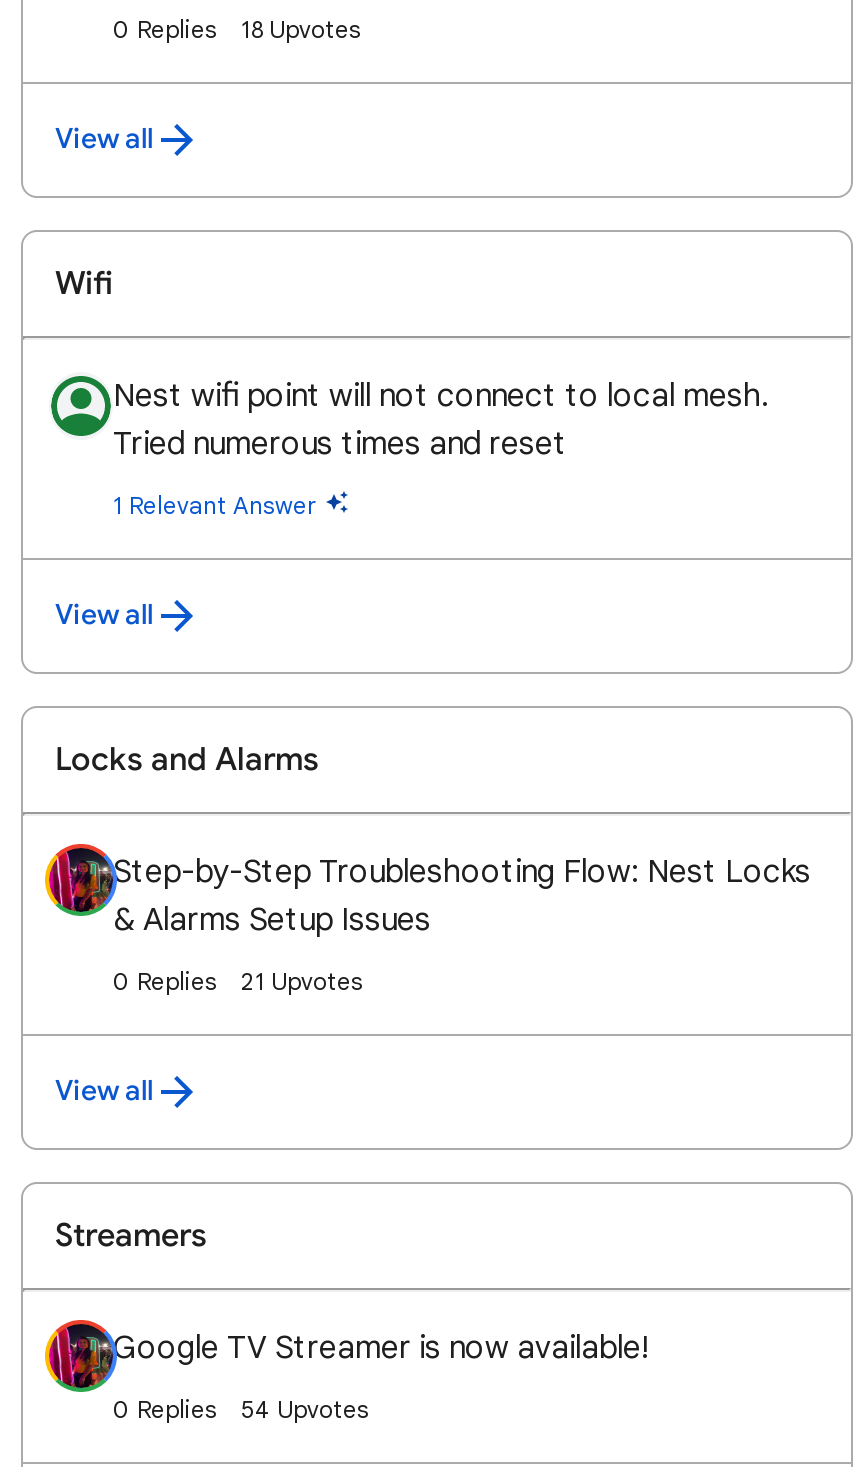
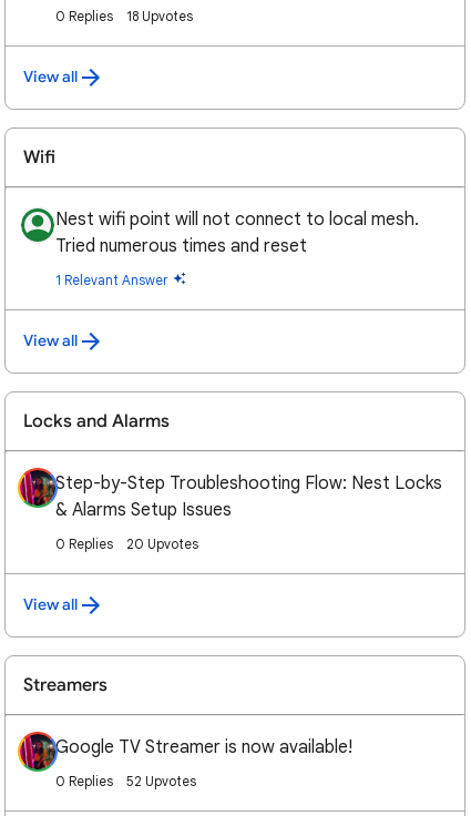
- 21 Upvotes
+ 20 Upvotes

- 54 Upvotes
+ 52 Upvotes
